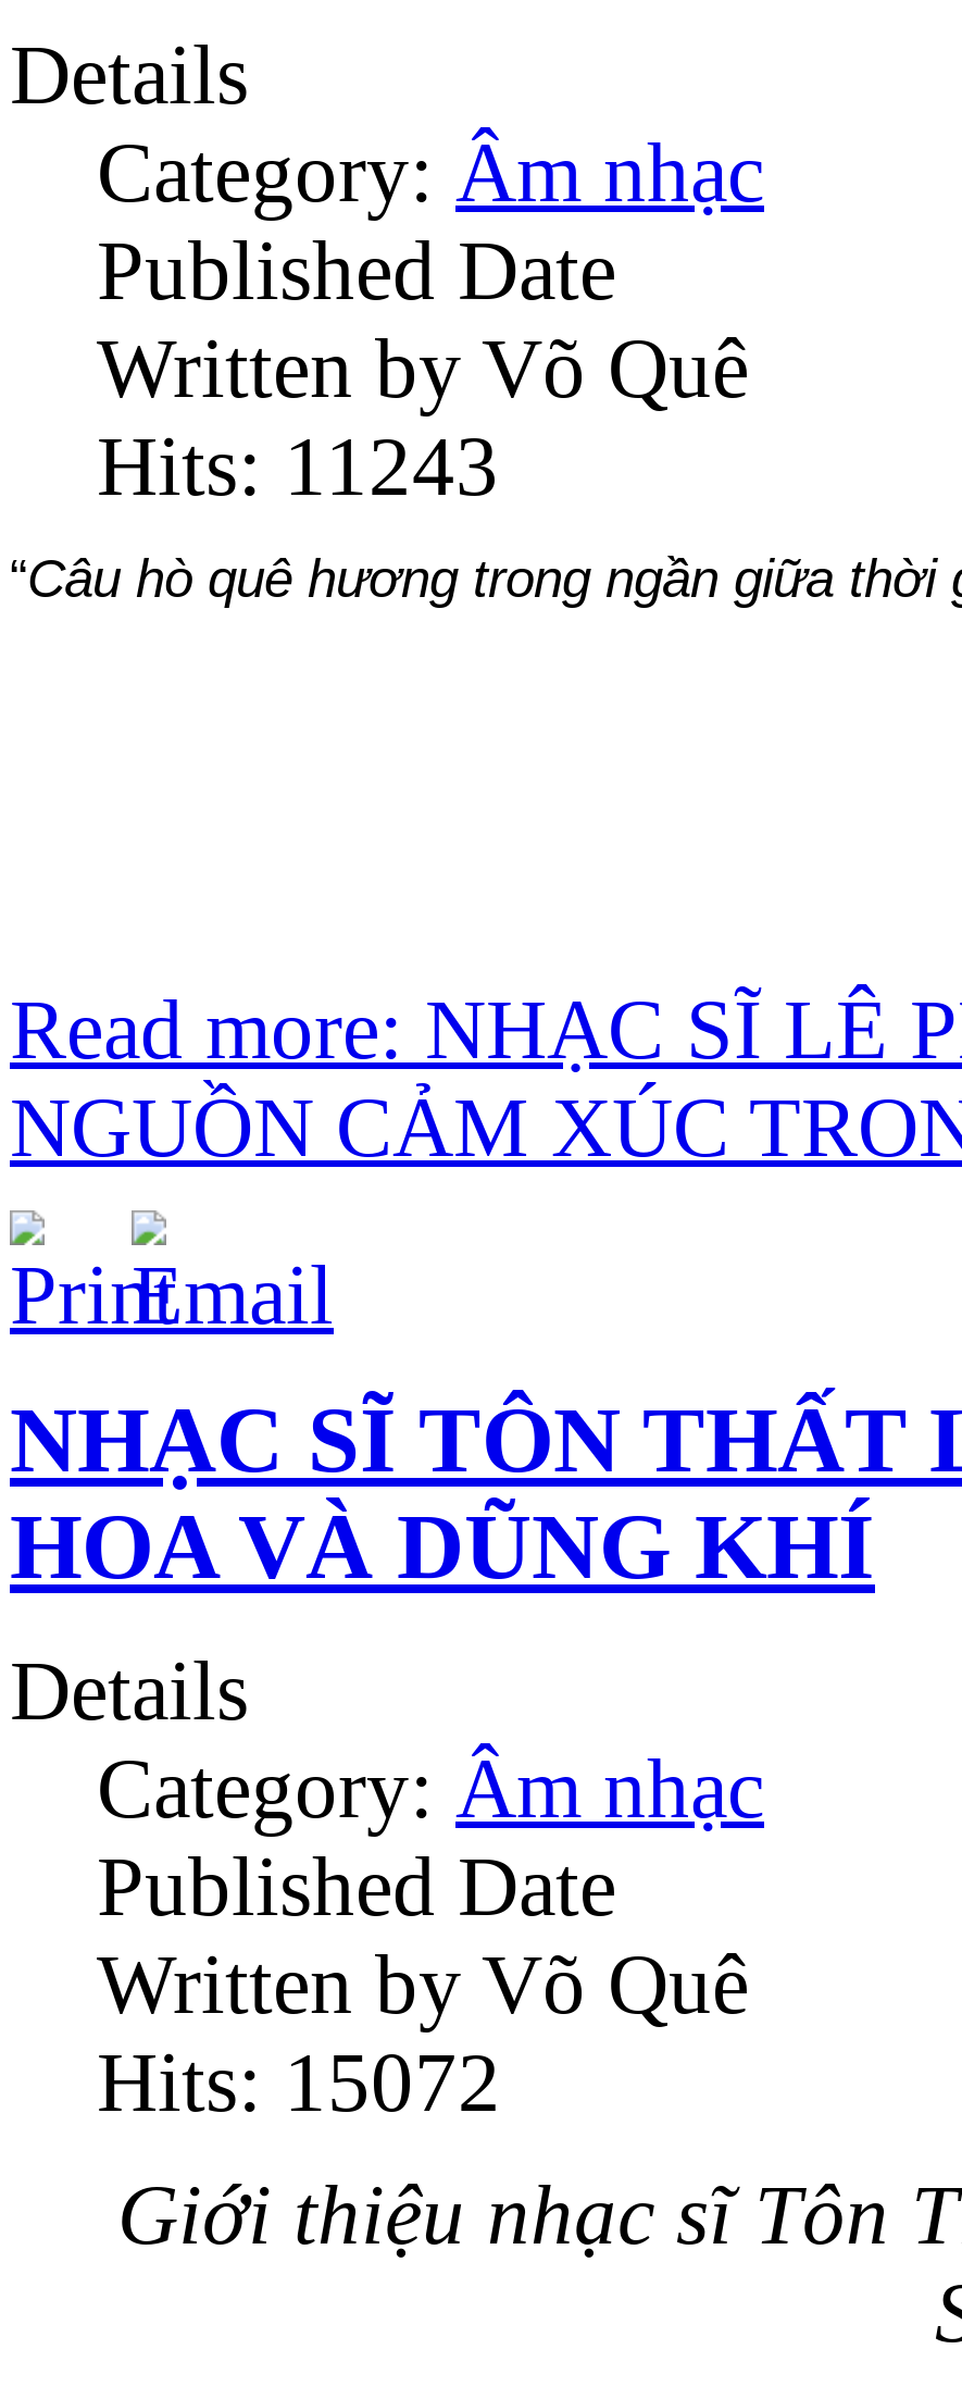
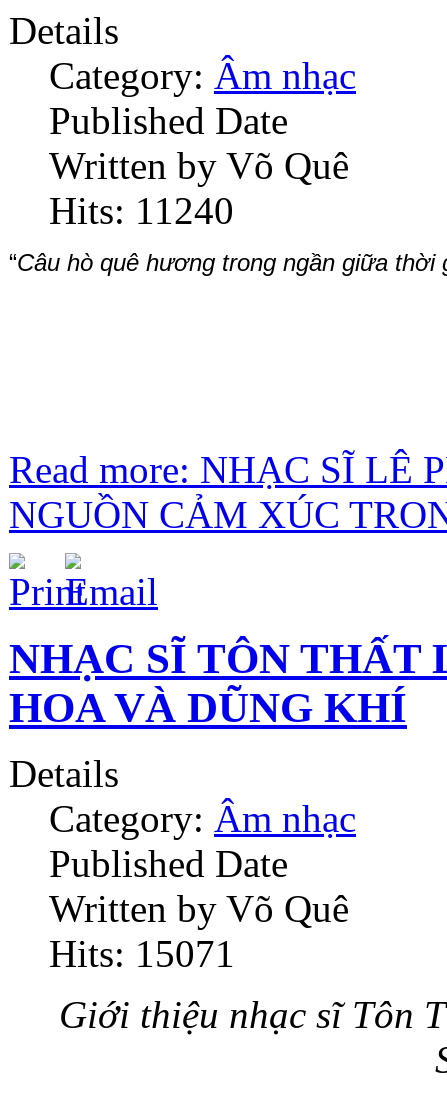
- Hits: 11243
+ Hits: 11240

- Hits: 15072
+ Hits: 15071
